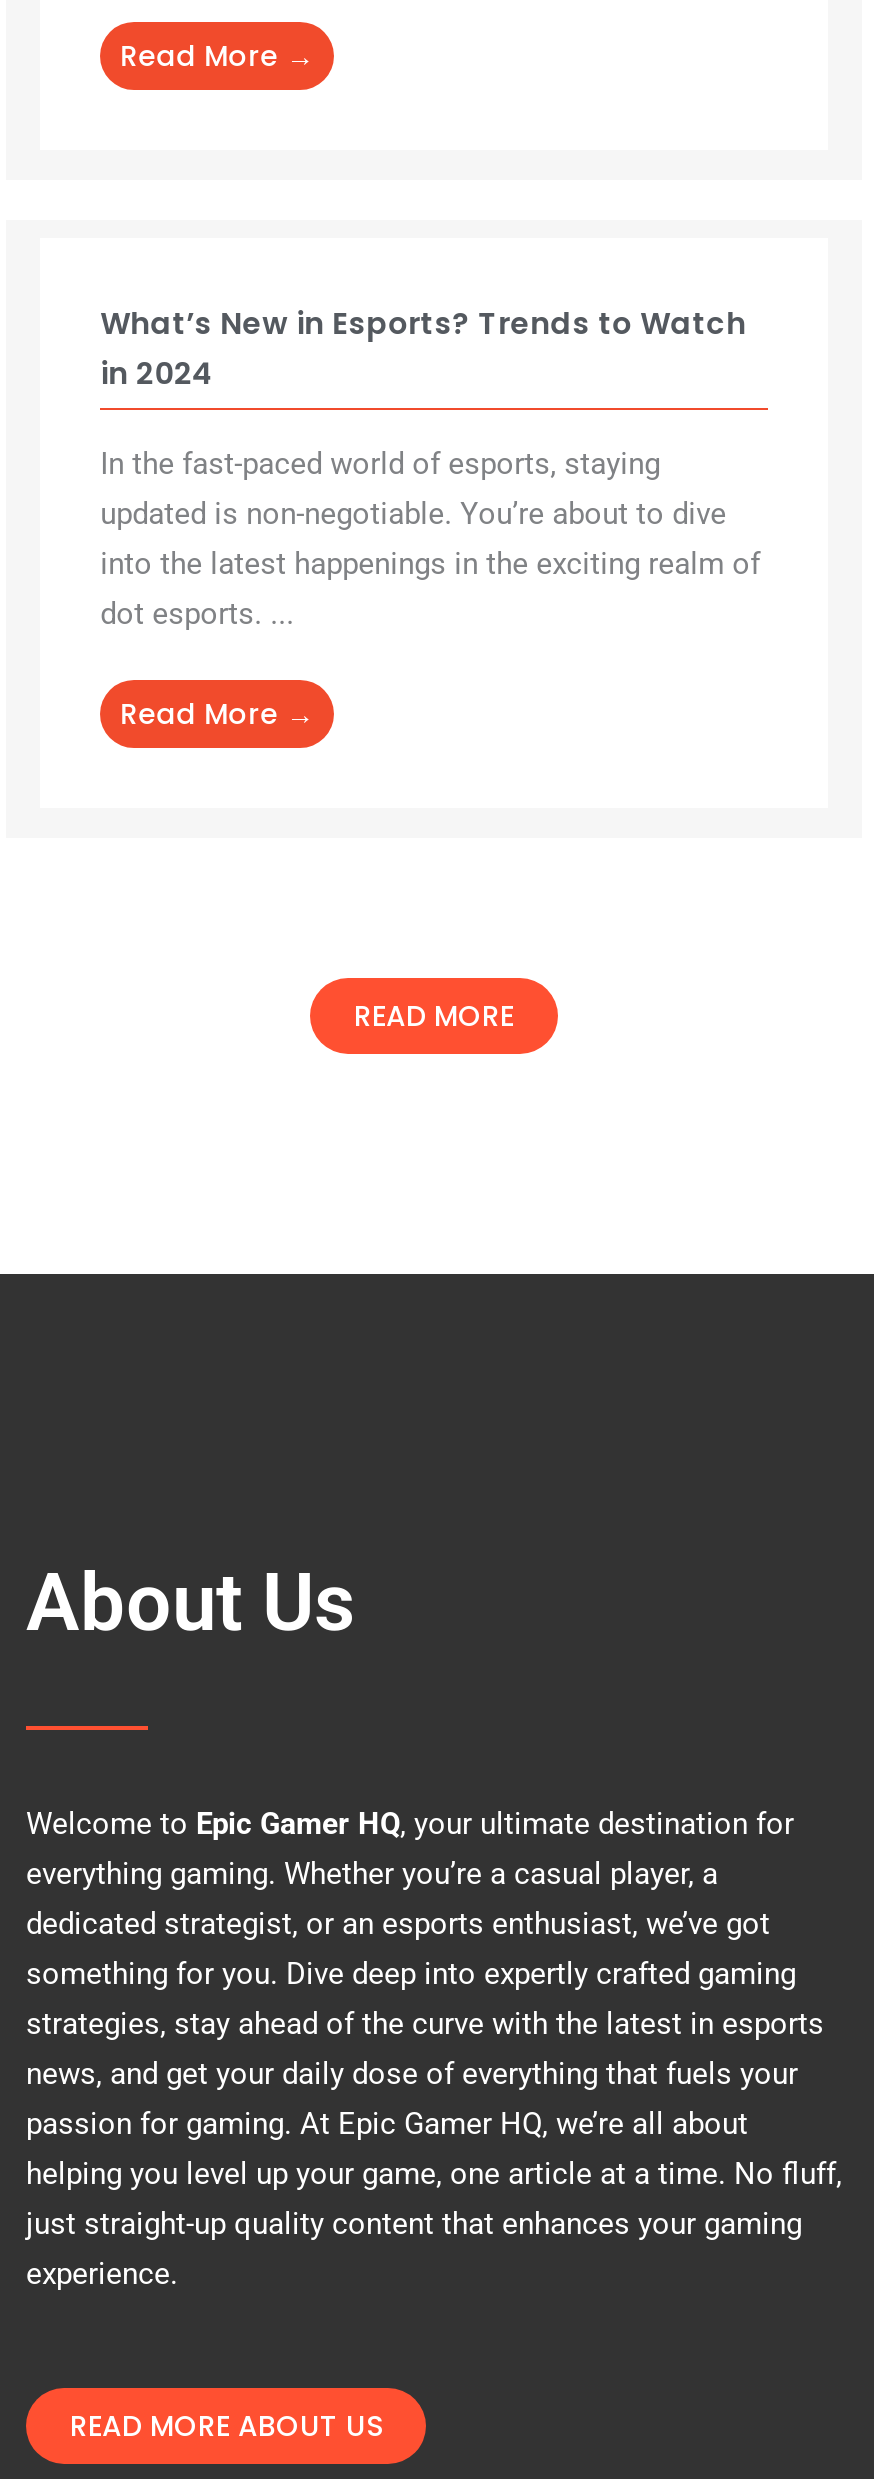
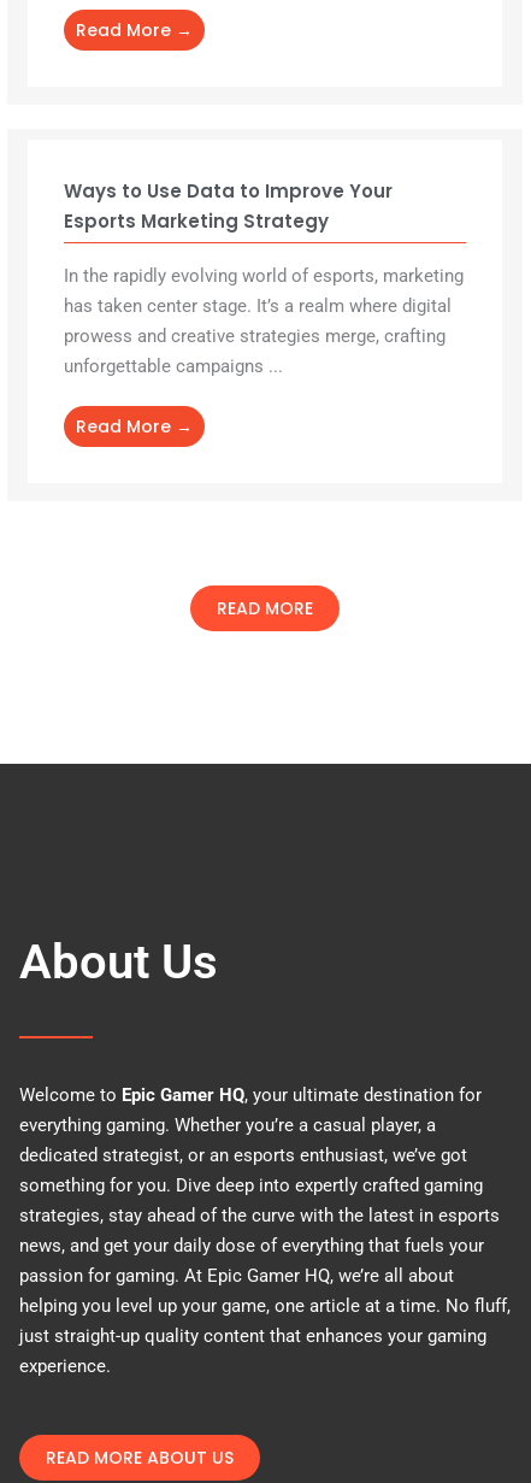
- What’s New in Esports? Trends to Watch
- in 2024
+ Ways to Use Data to Improve Your
+ Esports Marketing Strategy

- In the fast-paced world of esports, staying
- updated is non-negotiable. You’re about to dive
- into the latest happenings in the exciting realm of
- dot esports. ...
+ In the rapidly evolving world of esports, marketing
+ has taken center stage. It’s a realm where digital
+ prowess and creative strategies merge, crafting
+ unforgettable campaigns ...
